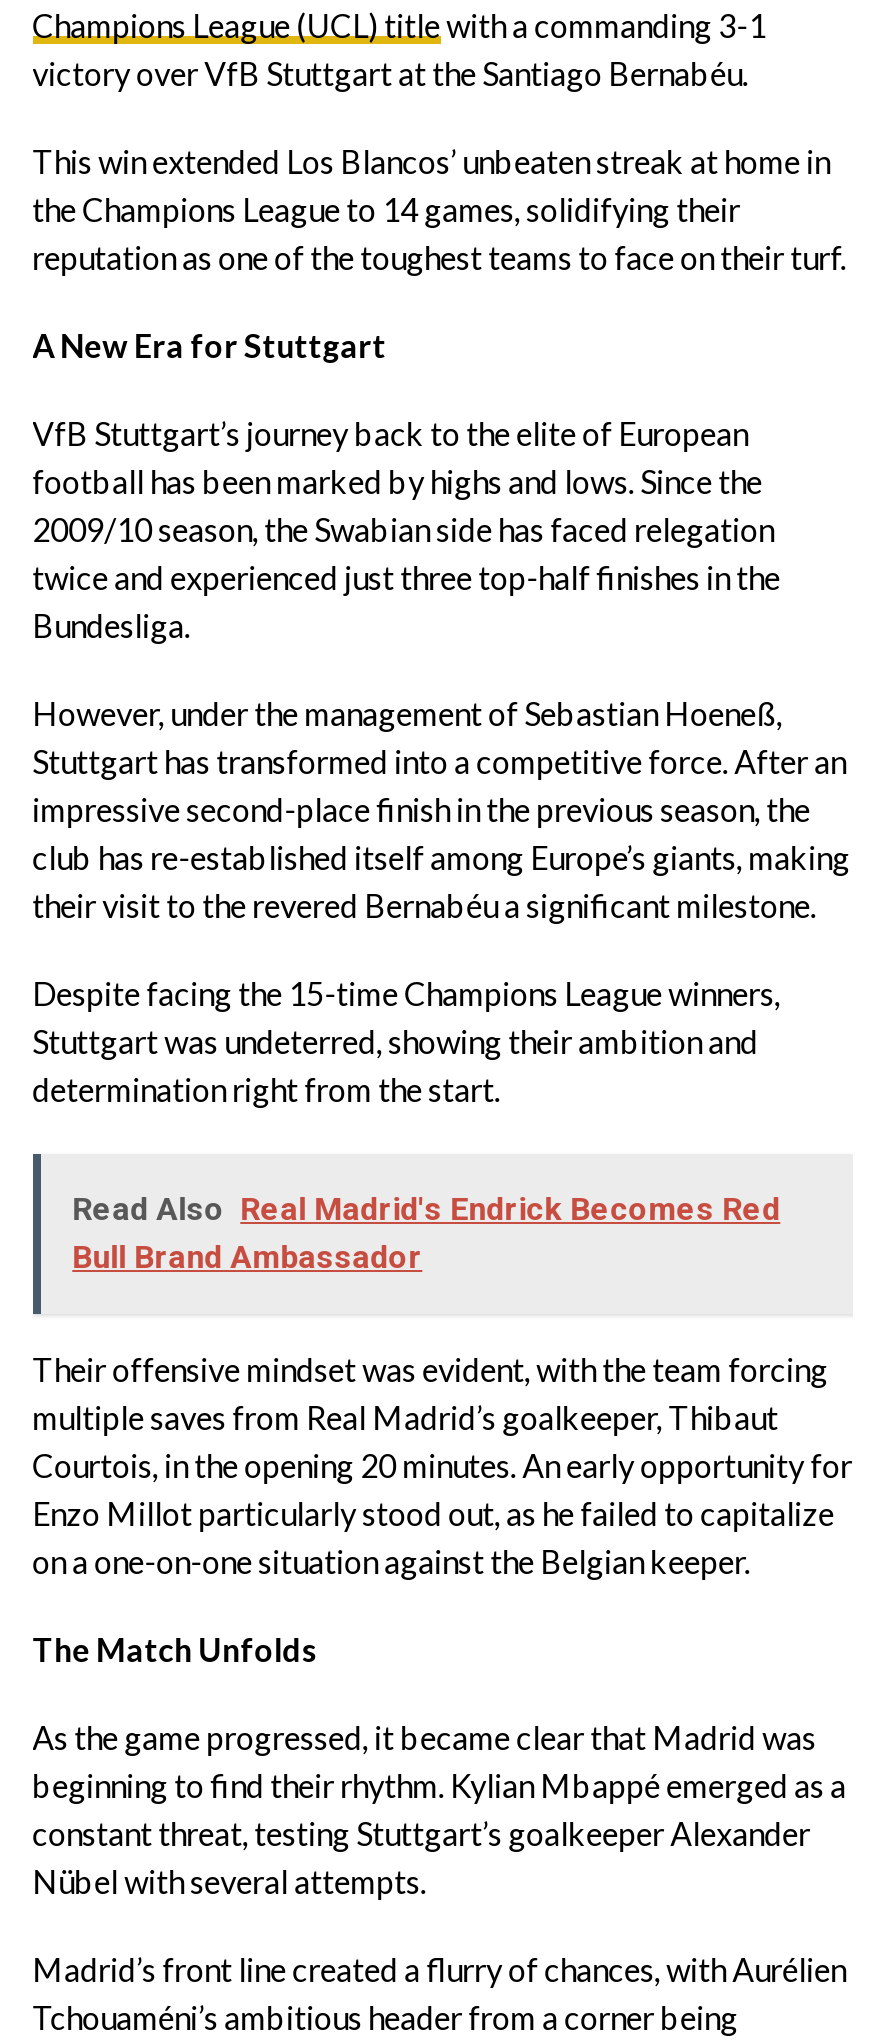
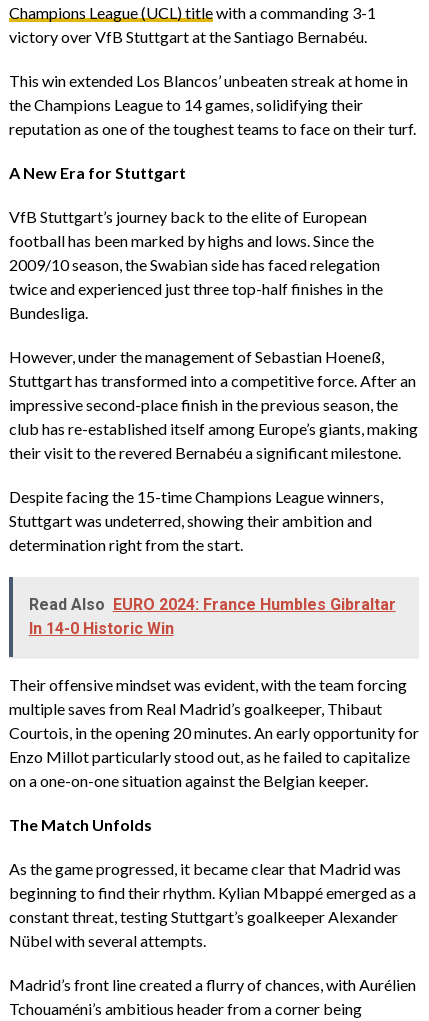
- Read Also Real Madrid's Endrick Becomes Red
- Bull Brand Ambassador
+ Read Also EURO 2024: France Humbles Gibraltar
+ In 14-0 Historic Win
